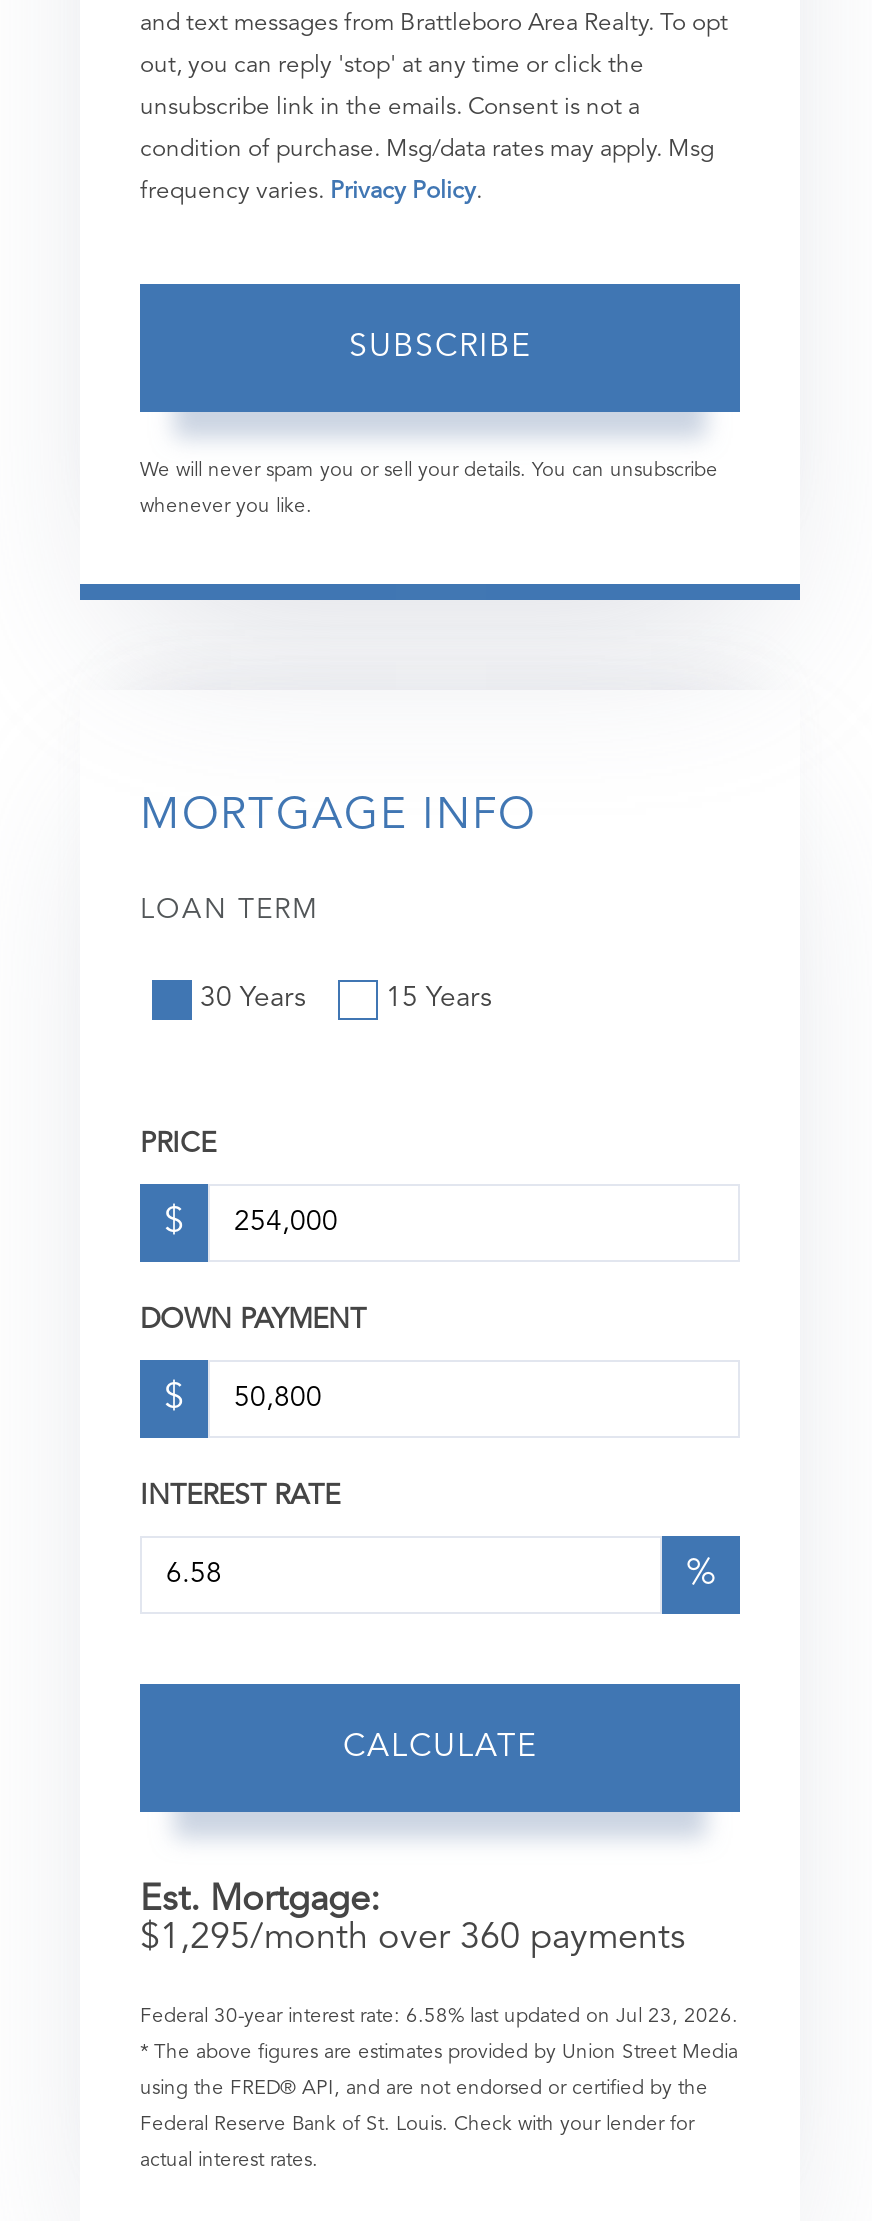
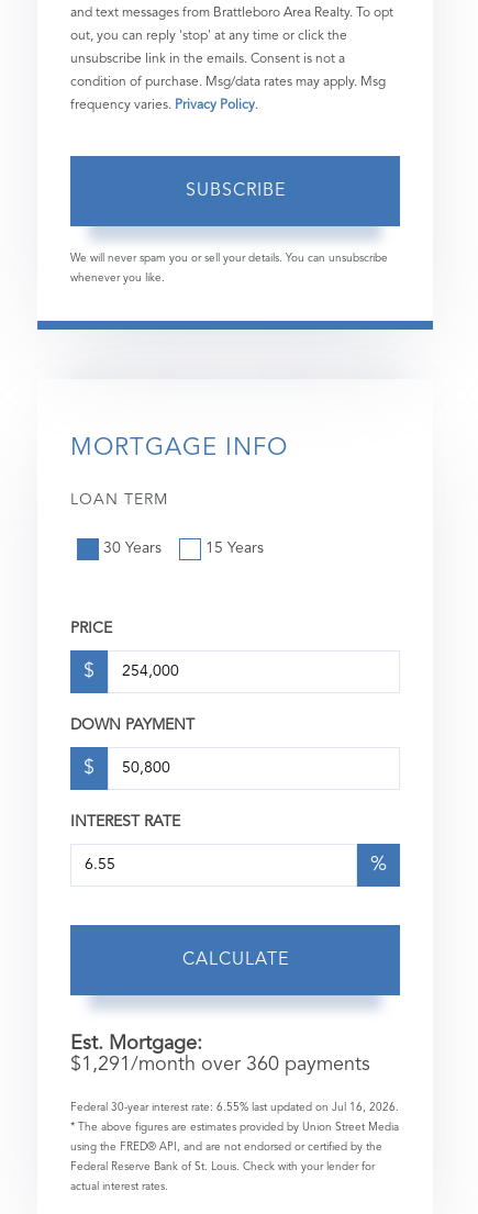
- $1,295/month over 360 payments
+ $1,291/month over 360 payments

- Federal 30-year interest rate: 6.58% last updated on Jul 23, 2026.
+ Federal 30-year interest rate: 6.55% last updated on Jul 16, 2026.
